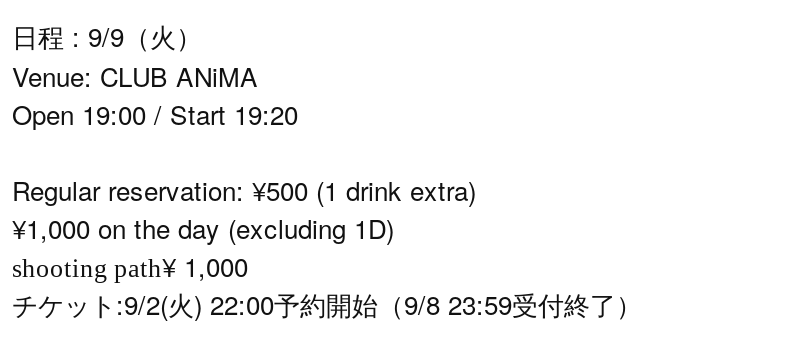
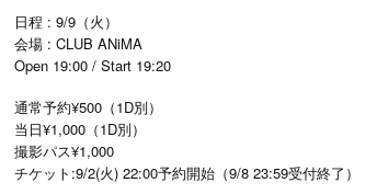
- Venue: CLUB ANiMA
+ 会場 : CLUB ANiMA

- Regular reservation: ¥500 (1 drink extra)
- ¥1,000 on the day (excluding 1D)
- shooting path¥ 1,000
+ 通常予約¥500（1D別）
+ 当日¥1,000（1D別）
+ 撮影パス¥1,000
